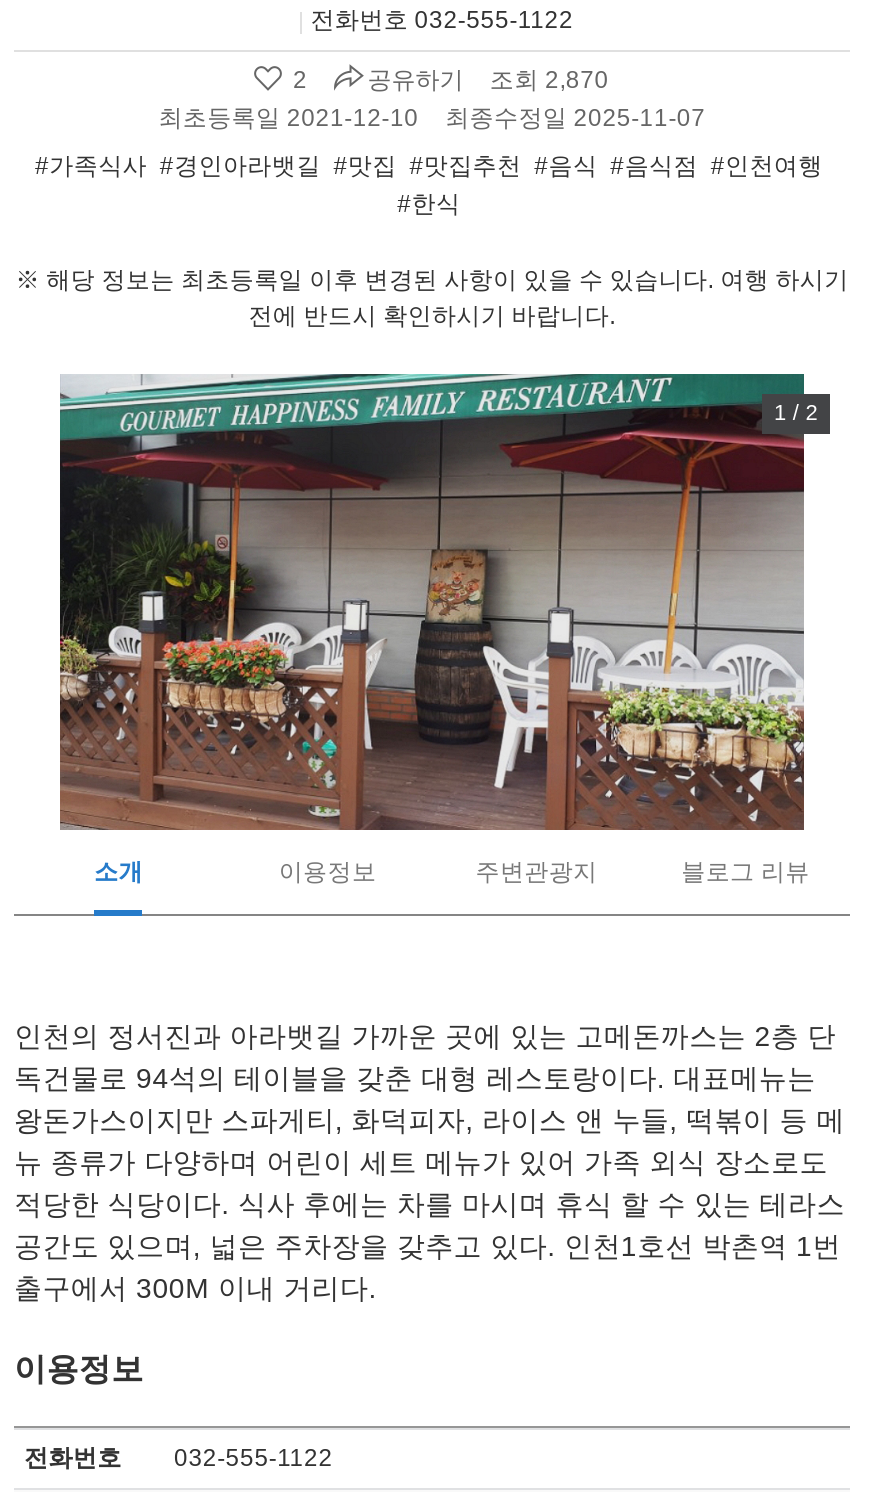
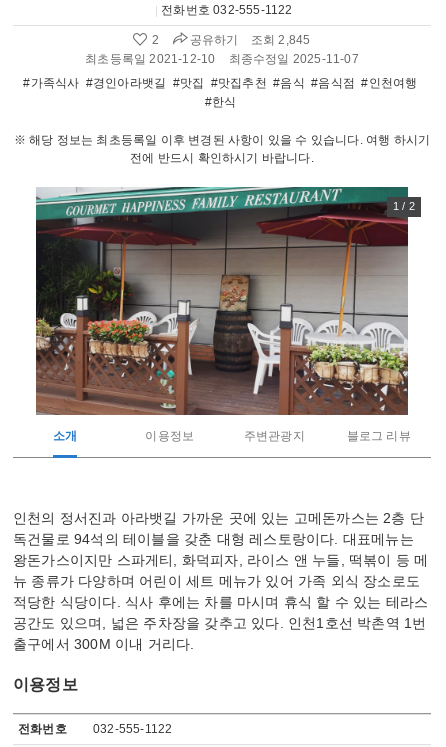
- 조회 2,870
+ 조회 2,845
